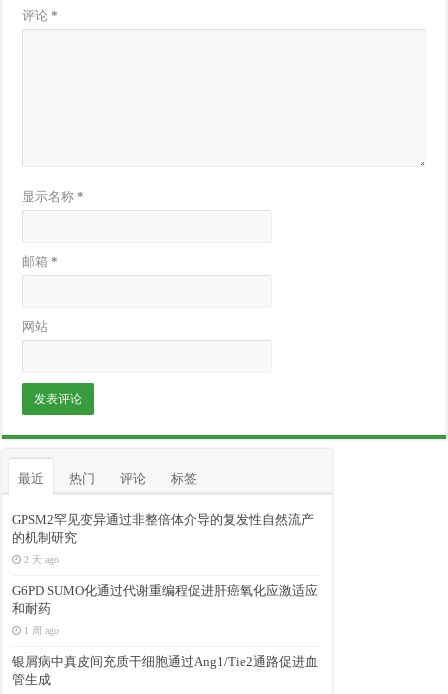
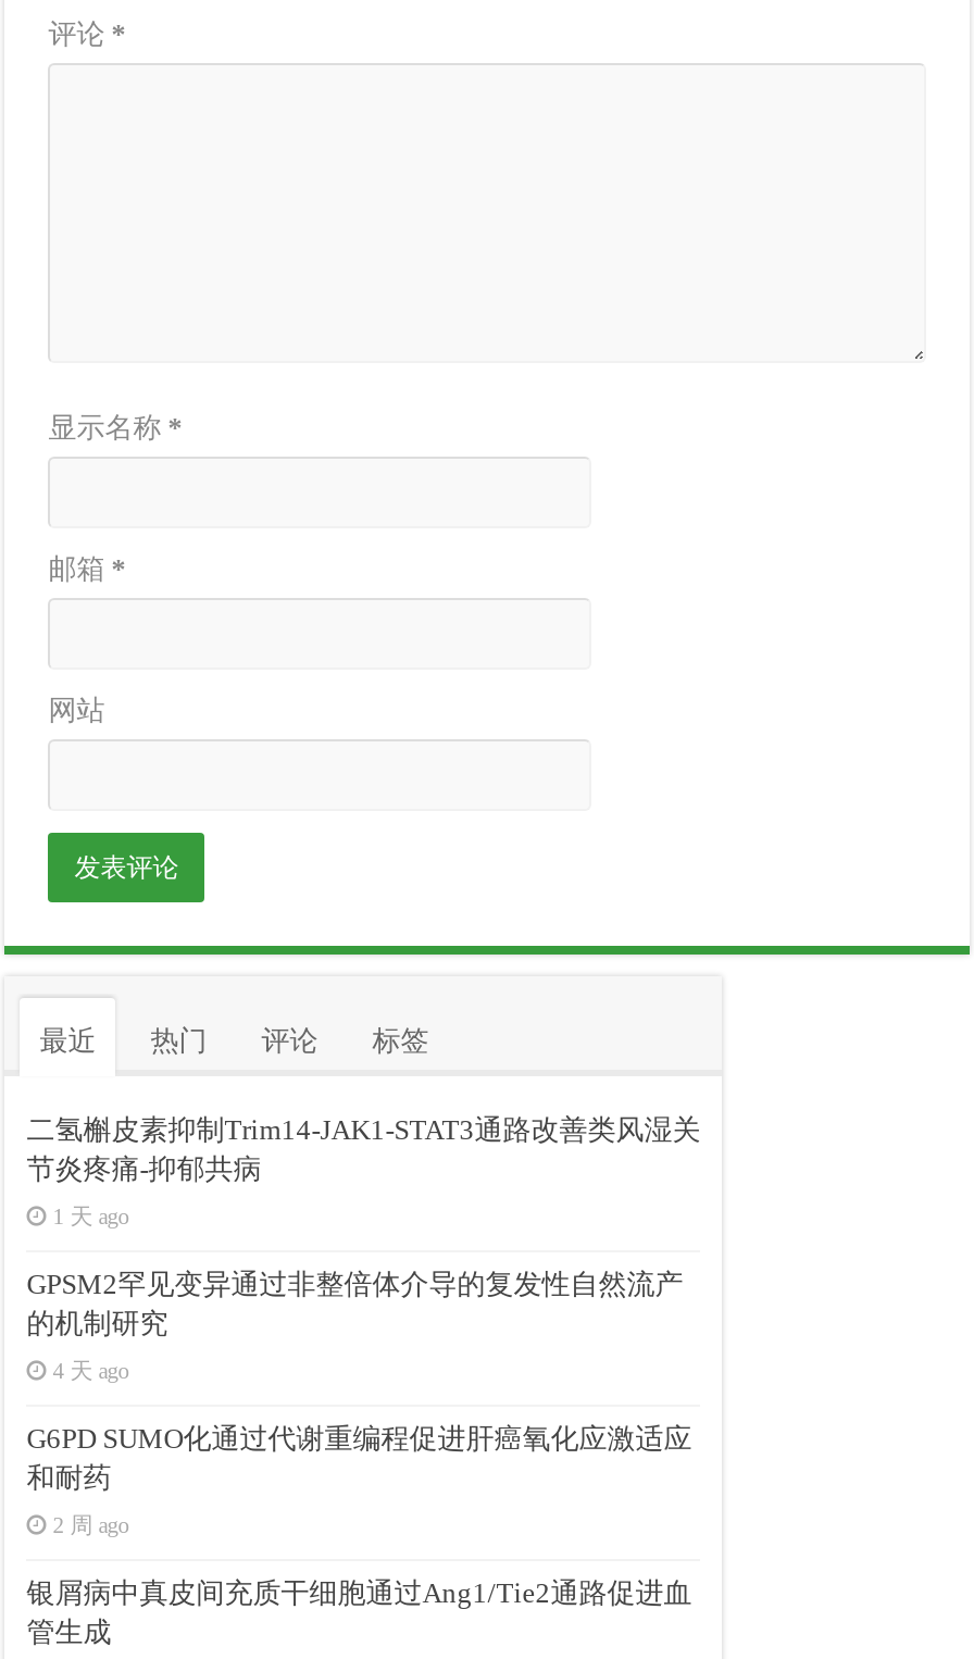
+ 二氢槲皮素抑制Trim14-JAK1-STAT3通路改善类风湿关
+ 节炎疼痛-抑郁共病
+ 1 天 ago

- 2 天 ago
+ 4 天 ago

- 1 周 ago
+ 2 周 ago
